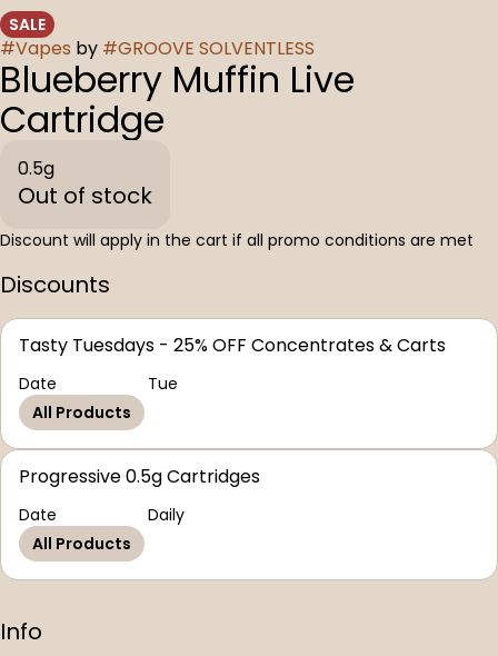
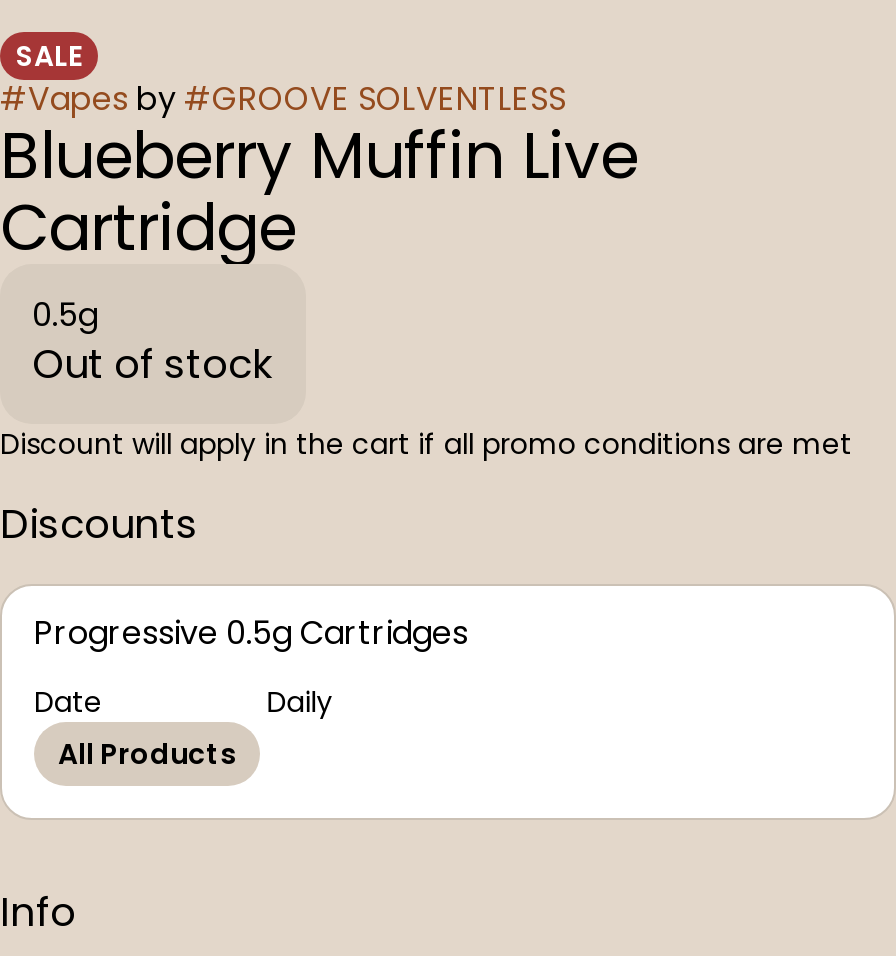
- Tasty Tuesdays - 25% OFF Concentrates & Carts
- Date
- Tue
- All Products
